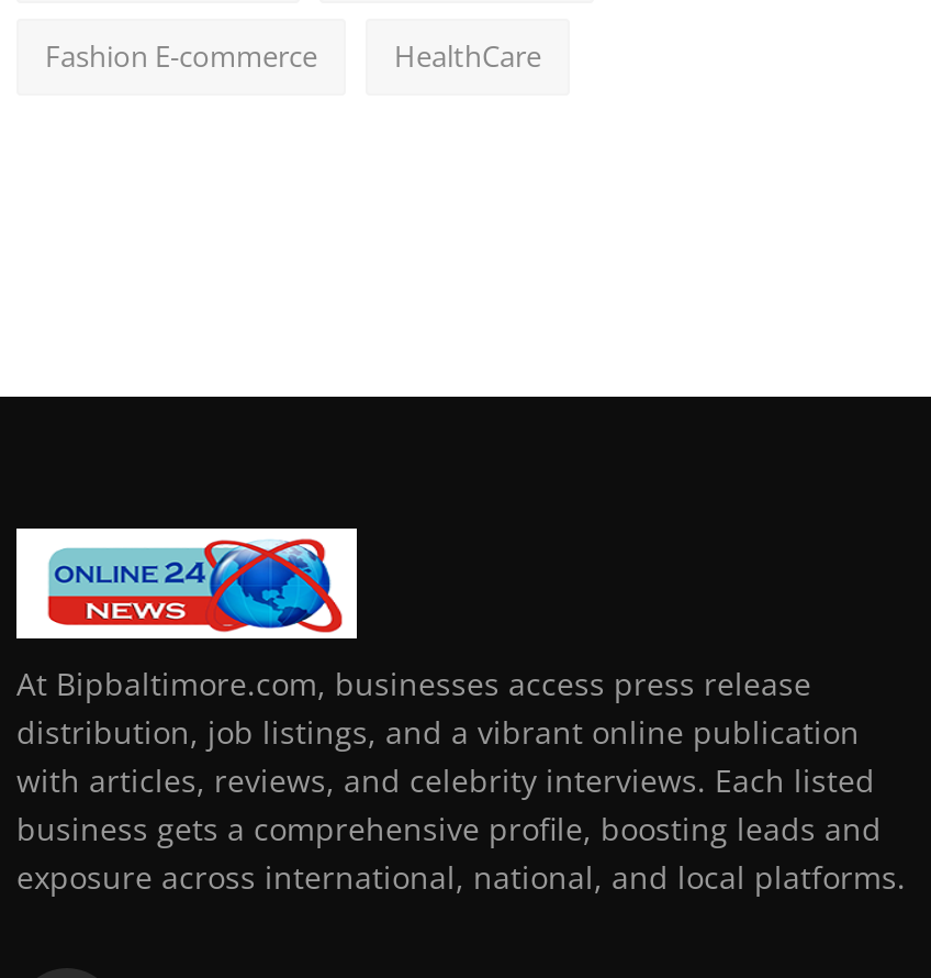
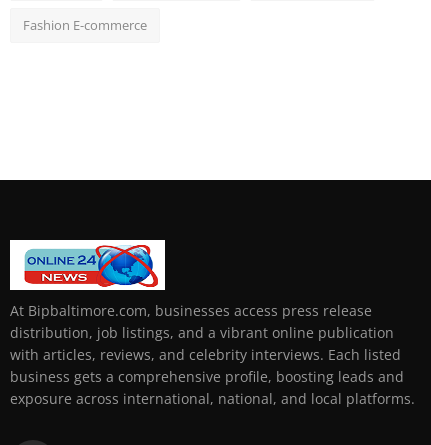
- HealthCare
